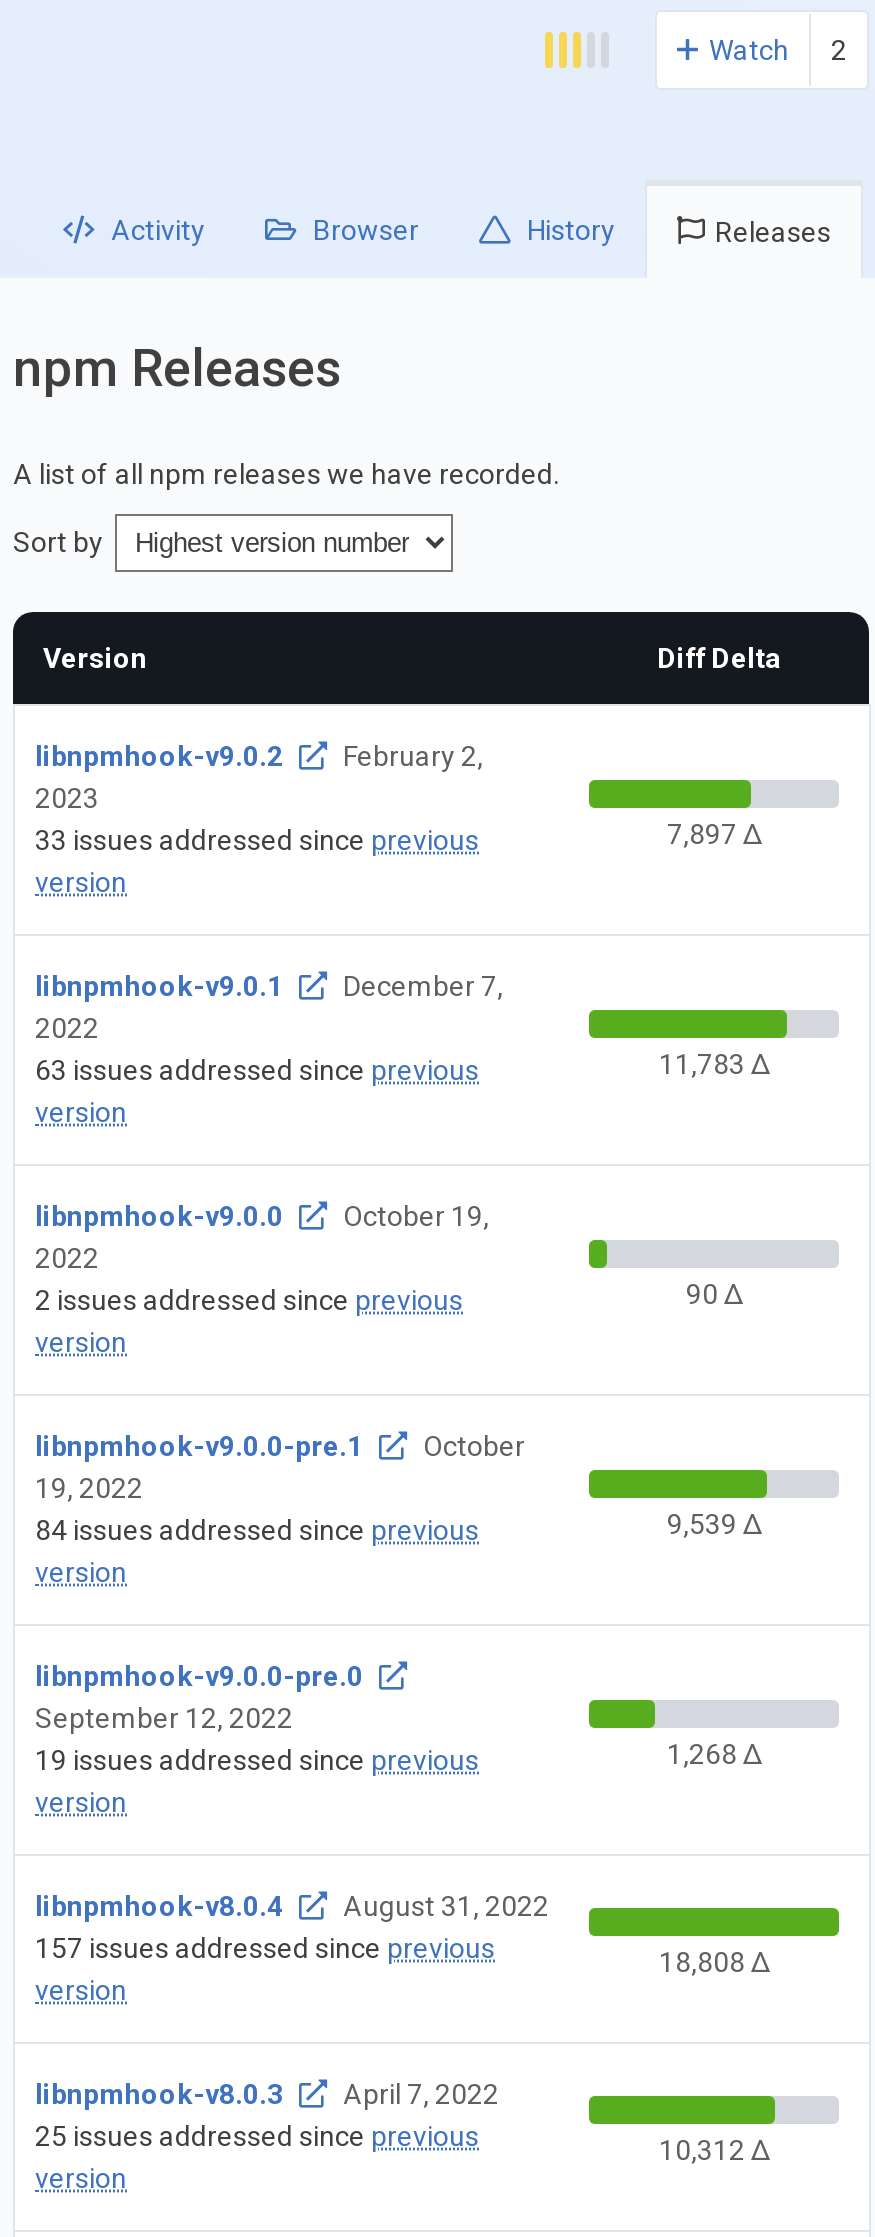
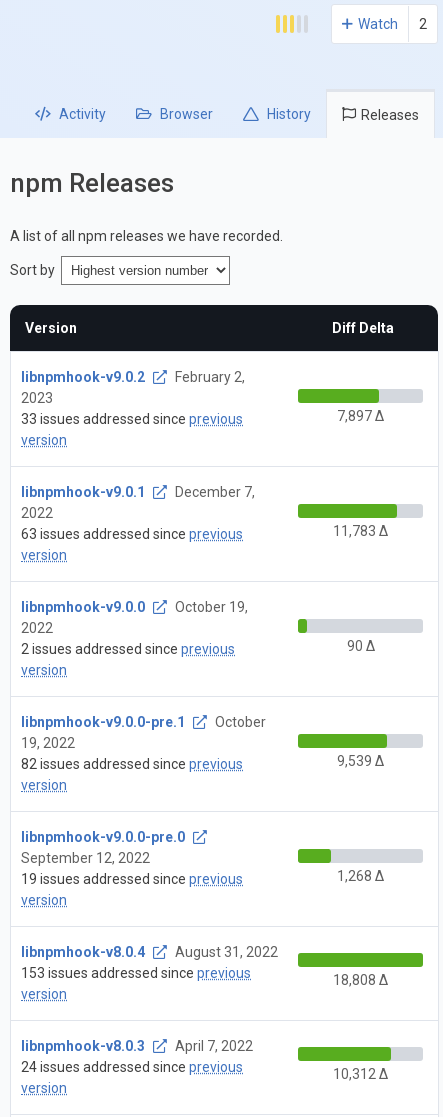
- 84 issues addressed since previous
+ 82 issues addressed since previous

- 157 issues addressed since previous
+ 153 issues addressed since previous

- 25 issues addressed since previous
+ 24 issues addressed since previous
